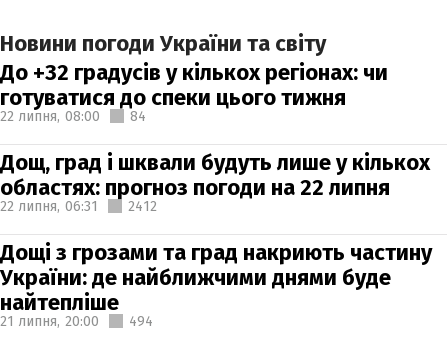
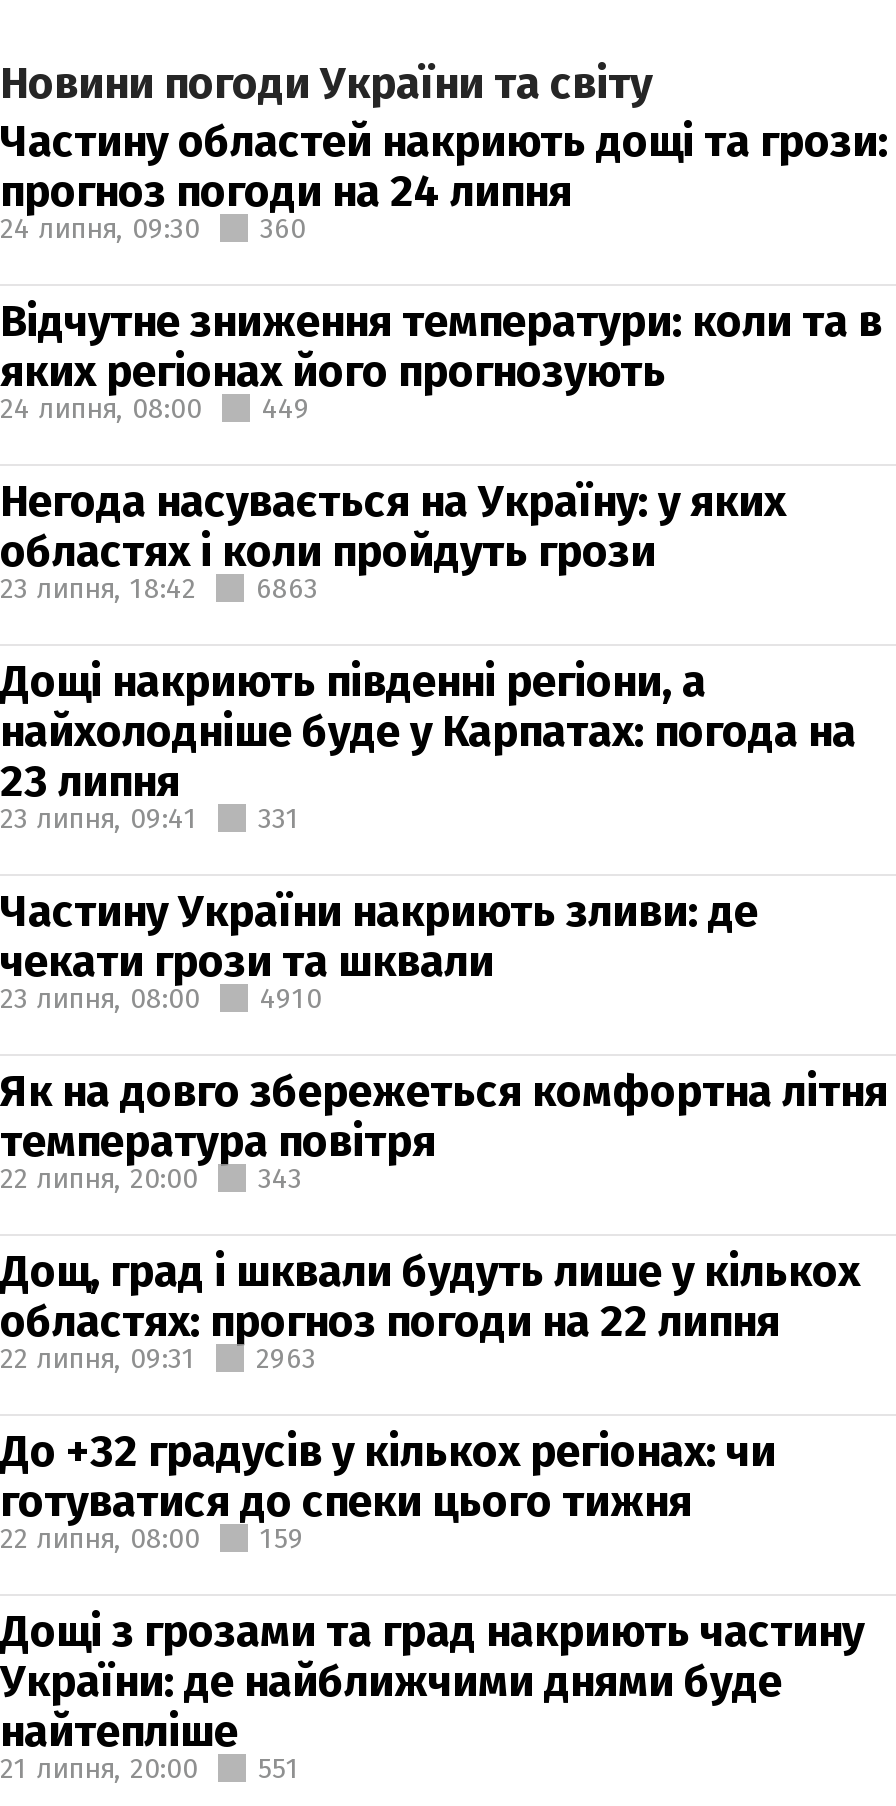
+ Частину областей накриють дощі та грози:
+ прогноз погоди на 24 липня
+ 24 липня, 09:30
+ 360
+ Відчутне зниження температури: коли та в
+ яких регіонах його прогнозують
+ 24 липня, 08:00
+ 449
+ Негода насувається на Україну: у яких
+ областях і коли пройдуть грози
+ 23 липня, 18:42
+ 6863
+ Дощі накриють південні регіони, а
+ найхолодніше буде у Карпатах: погода на
+ 23 липня
+ 23 липня, 09:41
+ 331
+ Частину України накриють зливи: де
+ чекати грози та шквали
+ 23 липня, 08:00
+ 4910
+ Як на довго збережеться комфортна літня
+ температура повітря
+ 22 липня, 20:00
+ 343
+ 22 липня, 09:31
+ 2963

moved down: До +32 градусів у кількох регіонах: чи | готуватися до спеки цього тижня | 22 липня, 08:00

- 84
- 22 липня, 06:31
- 2412
+ 159

moved up: Дощ, град і шквали будуть лише у кількох | областях: прогноз погоди на 22 липня

- 21 липня, 20:00 494
+ 21 липня, 20:00 551
